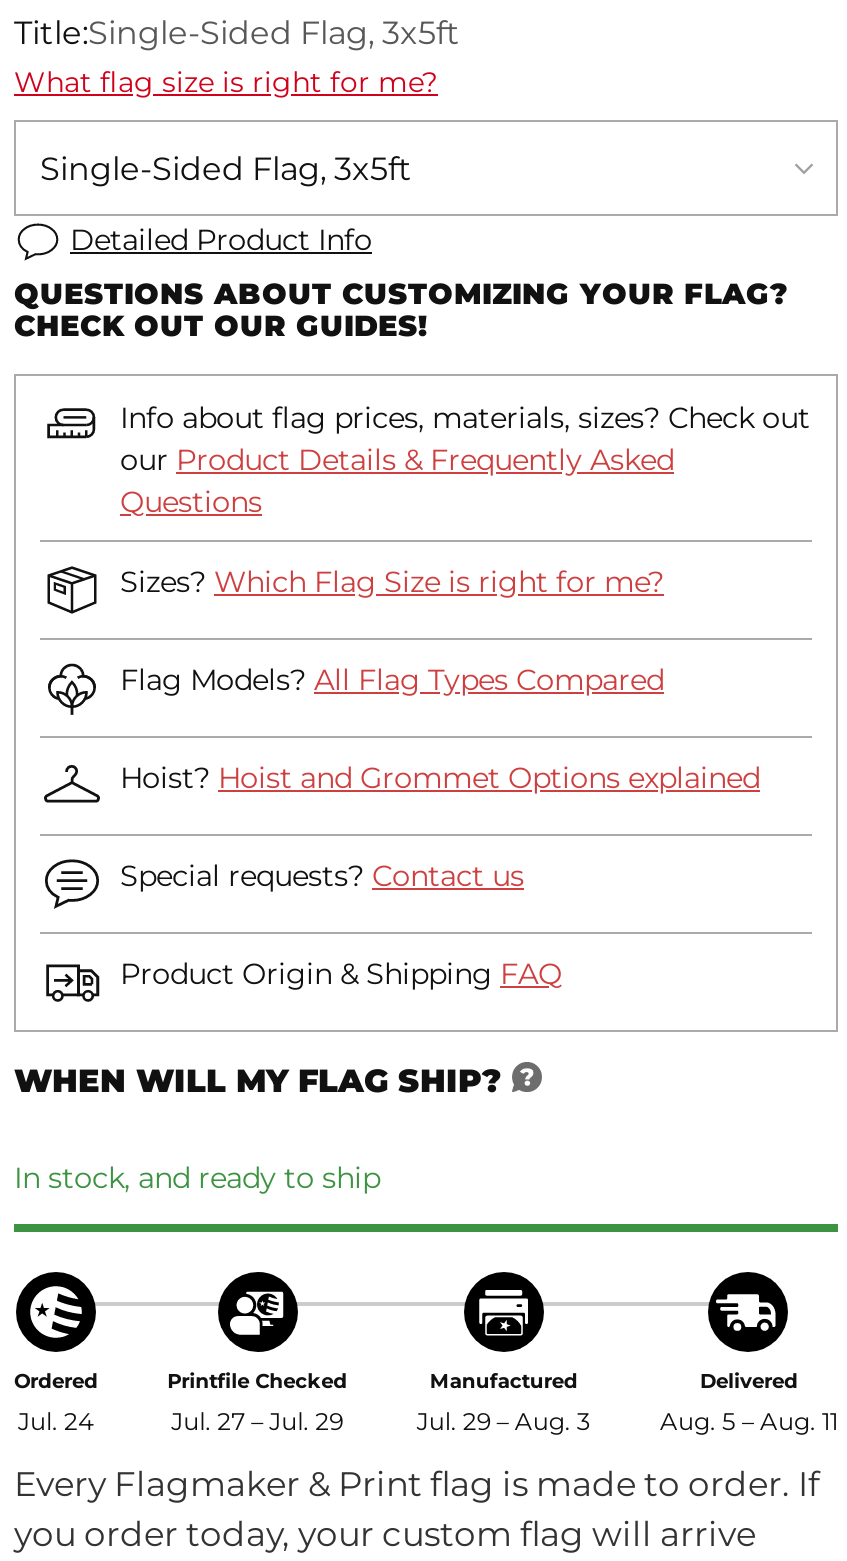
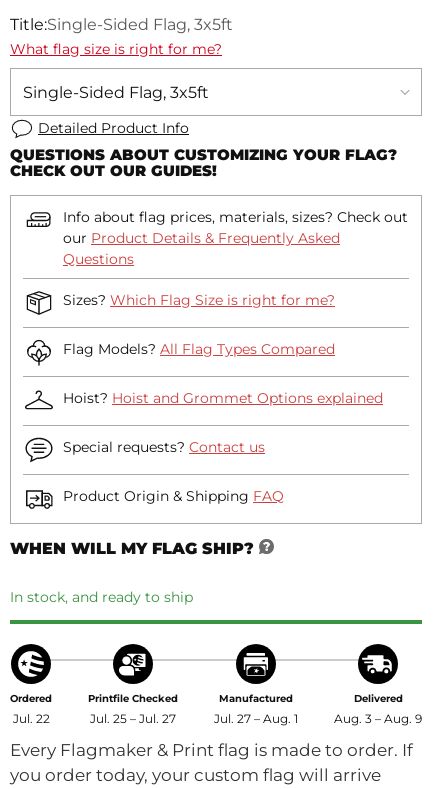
- Jul. 24
+ Jul. 22

- Jul. 27 – Jul. 29
+ Jul. 25 – Jul. 27

- Jul. 29 – Aug. 3
+ Jul. 27 – Aug. 1

- Aug. 5 – Aug. 11
+ Aug. 3 – Aug. 9
